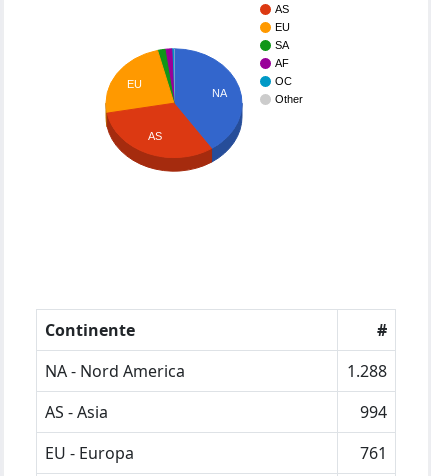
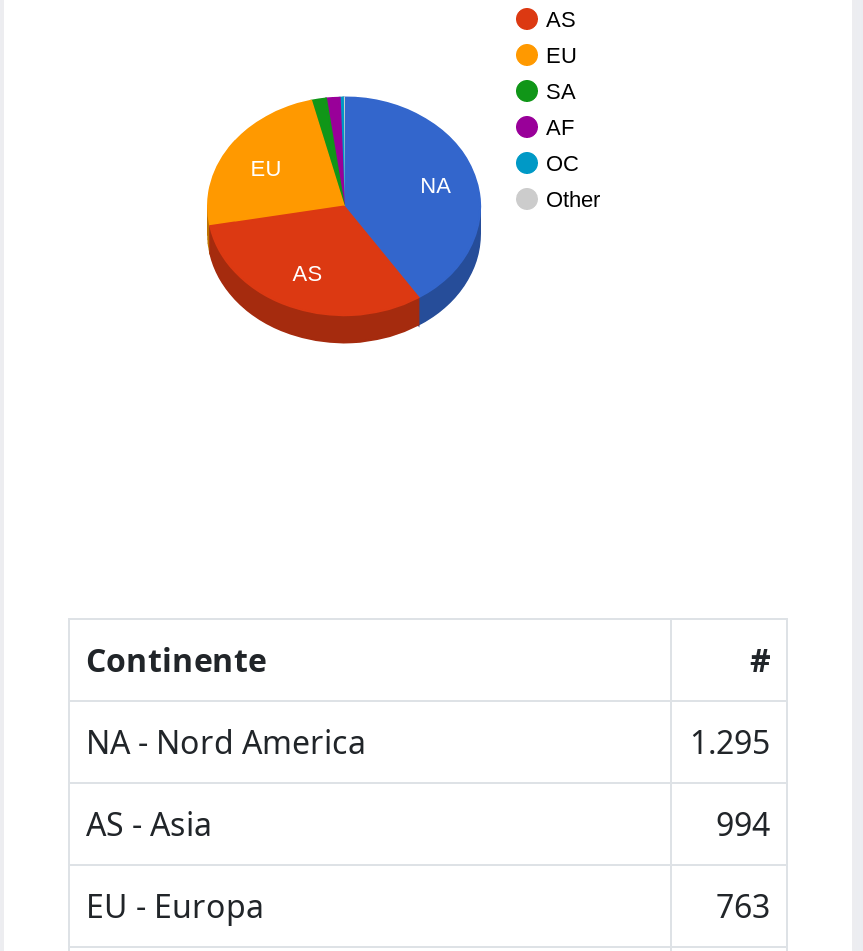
- 1.288
+ 1.295

- 761
+ 763
